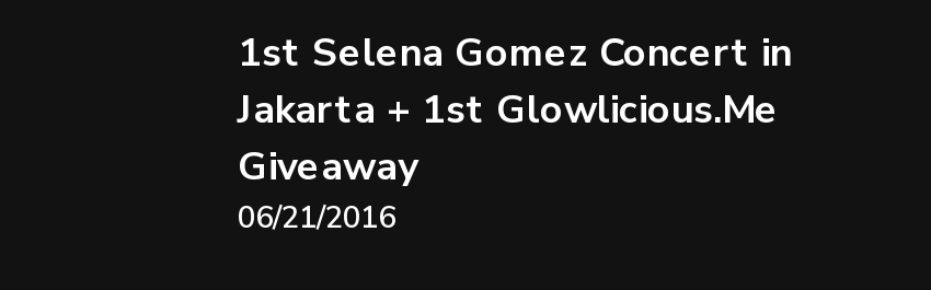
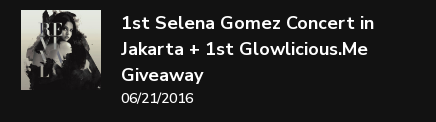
+ [image]
